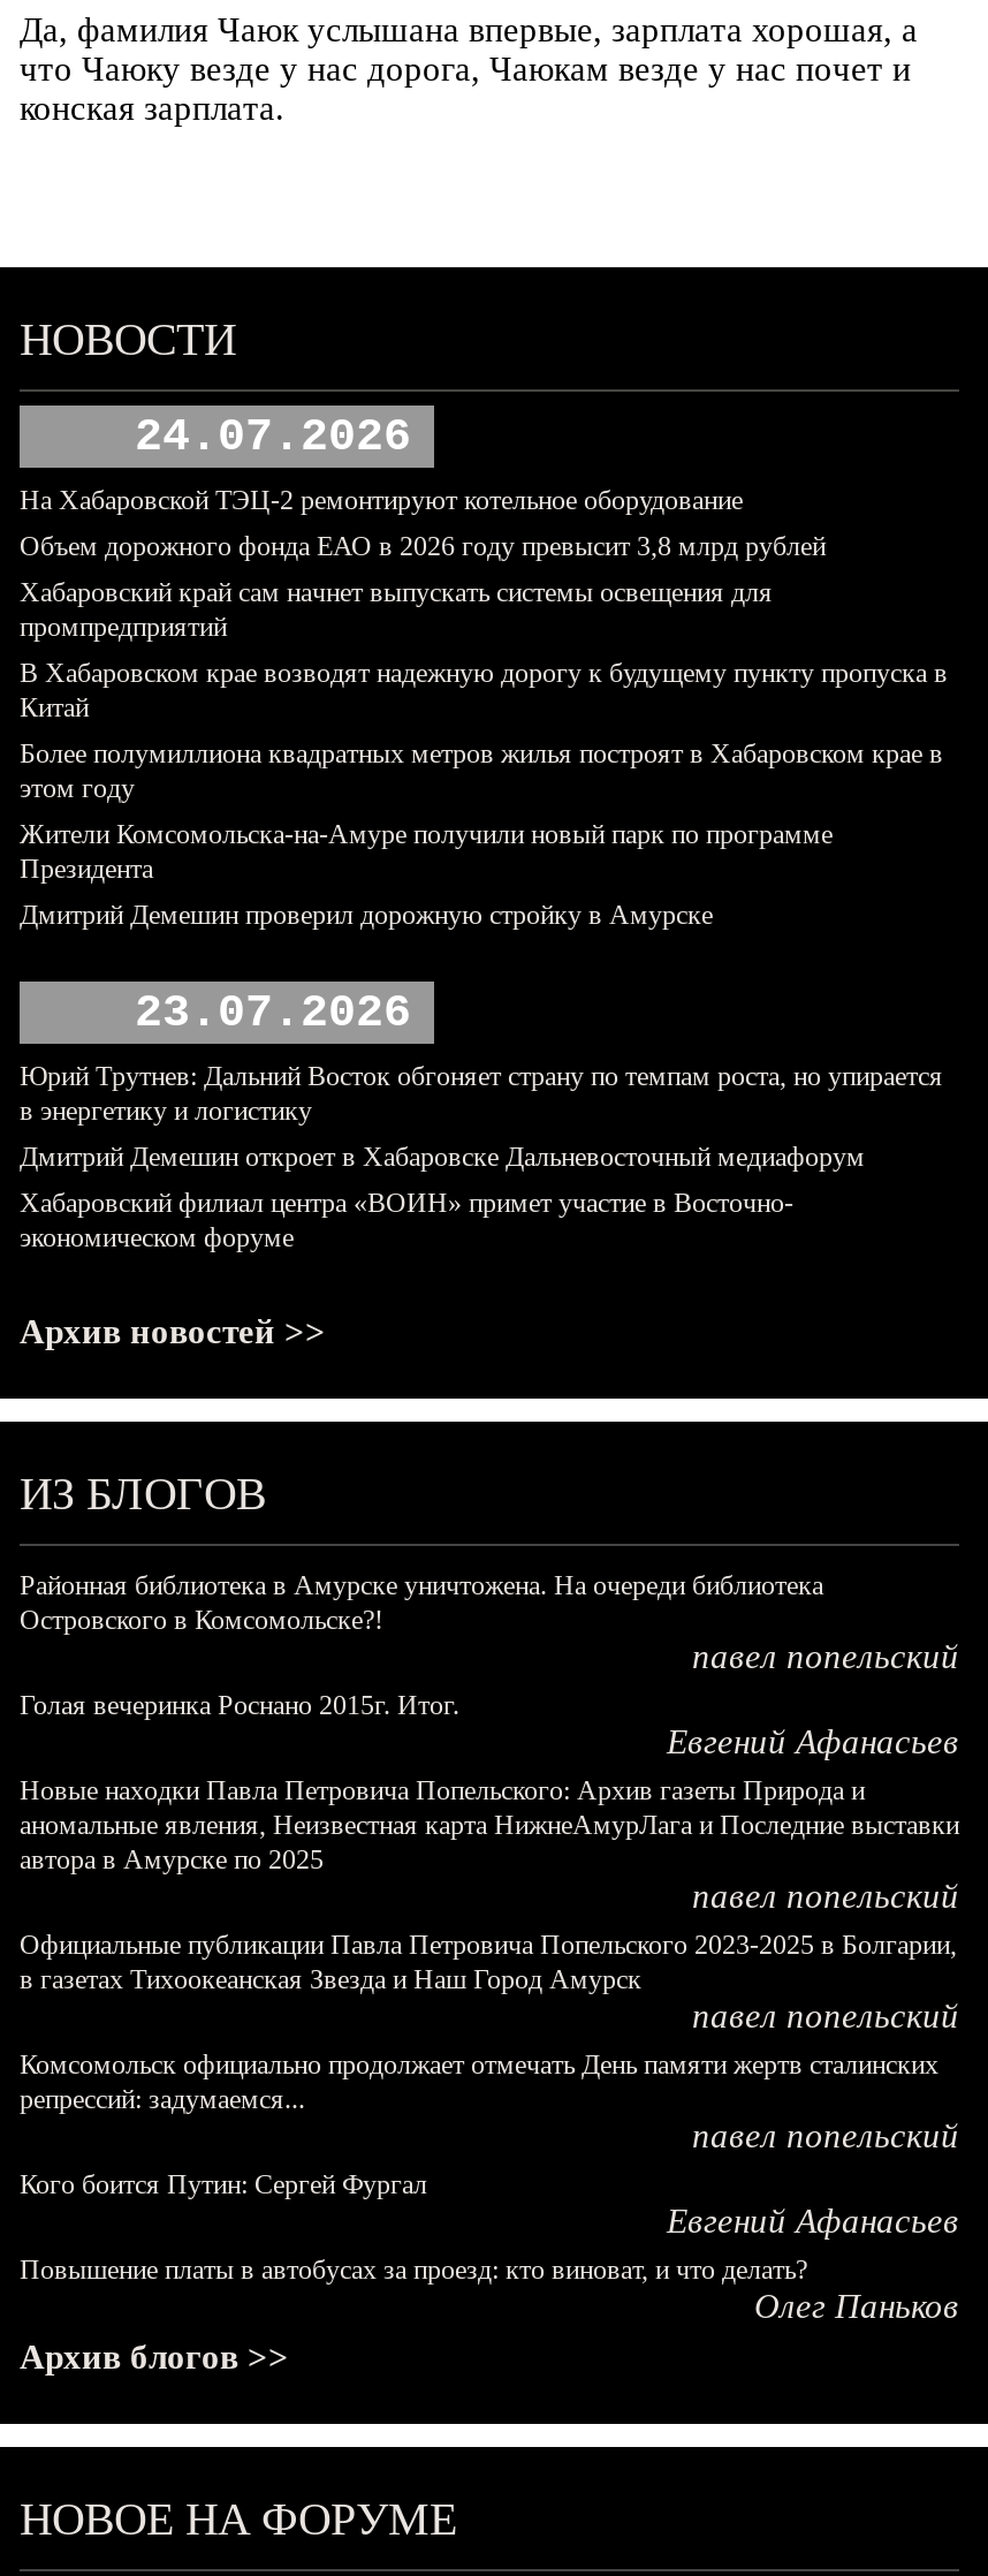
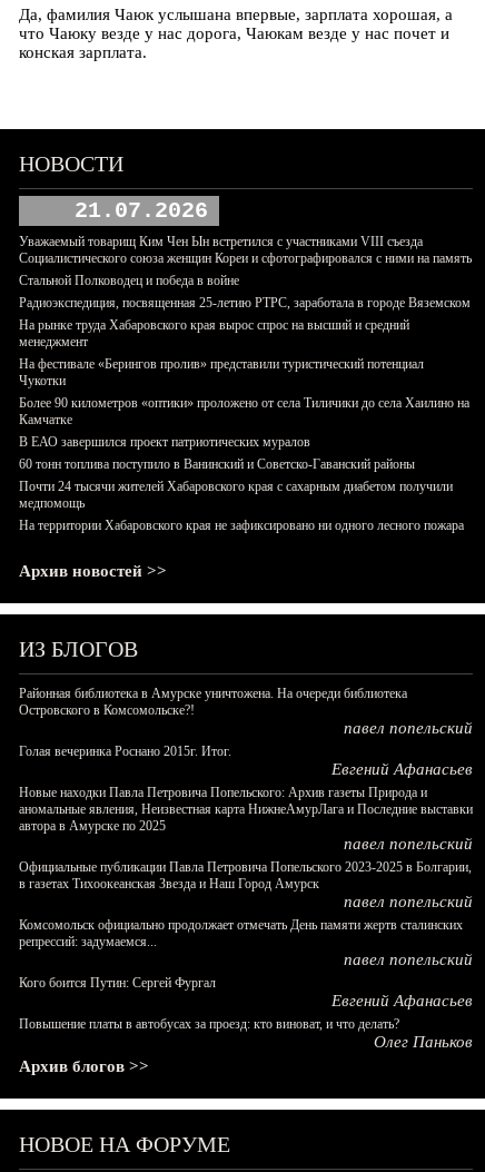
- 24.07.2026
- На Хабаровской ТЭЦ-2 ремонтируют котельное оборудование
- Объем дорожного фонда ЕАО в 2026 году превысит 3,8 млрд рублей
- Хабаровский край сам начнет выпускать системы освещения для
- промпредприятий
- В Хабаровском крае возводят надежную дорогу к будущему пункту пропуска в
- Китай
- Более полумиллиона квадратных метров жилья построят в Хабаровском крае в
- этом году
- Жители Комсомольска-на-Амуре получили новый парк по программе
- Президента
- Дмитрий Демешин проверил дорожную стройку в Амурске
- 23.07.2026
- Юрий Трутнев: Дальний Восток обгоняет страну по темпам роста, но упирается
- в энергетику и логистику
- Дмитрий Демешин откроет в Хабаровске Дальневосточный медиафорум
- Хабаровский филиал центра «ВОИН» примет участие в Восточно-
- экономическом форуме
+ 21.07.2026
+ Уважаемый товарищ Ким Чен Ын встретился с участниками VIII съезда
+ Социалистического союза женщин Кореи и сфотографировался с ними на память
+ Стальной Полководец и победа в войне
+ Радиоэкспедиция, посвященная 25-летию РТРС, заработала в городе Вяземском
+ На рынке труда Хабаровского края вырос спрос на высший и средний
+ менеджмент
+ На фестивале «Берингов пролив» представили туристический потенциал
+ Чукотки
+ Более 90 километров «оптики» проложено от села Тиличики до села Хаилино на
+ Камчатке
+ В ЕАО завершился проект патриотических муралов
+ 60 тонн топлива поступило в Ванинский и Советско-Гаванский районы
+ Почти 24 тысячи жителей Хабаровского края с сахарным диабетом получили
+ медпомощь
+ На территории Хабаровского края не зафиксировано ни одного лесного пожара
